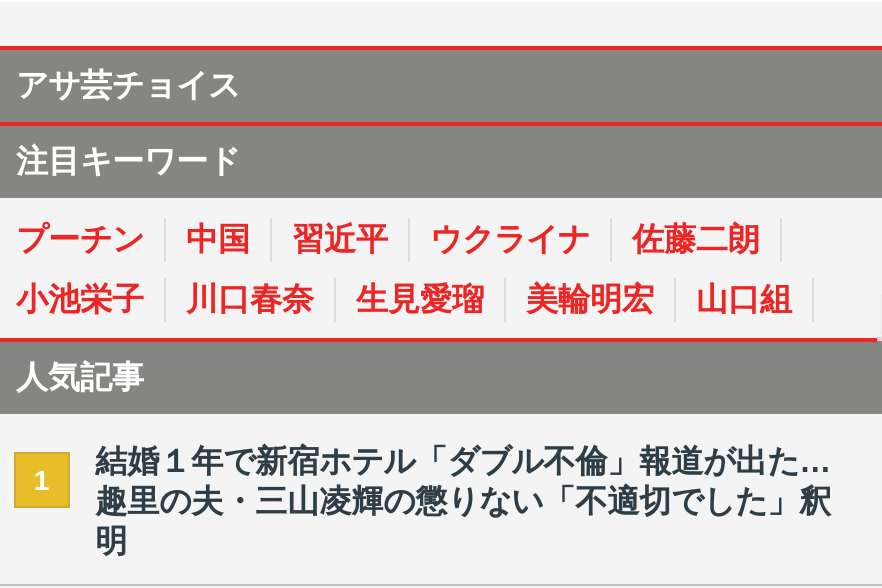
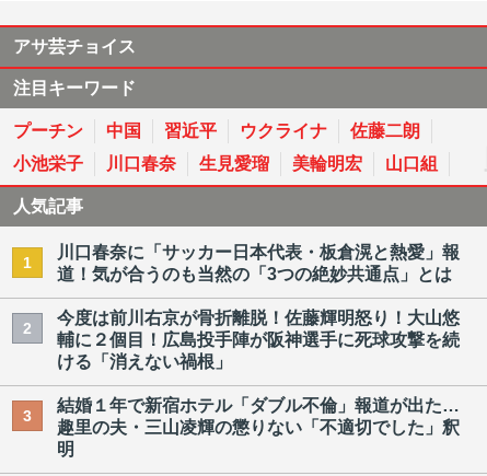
+ 川口春奈に「サッカー日本代表・板倉滉と熱愛」報
+ 道！気が合うのも当然の「3つの絶妙共通点」とは
+ 2

+ 今度は前川右京が骨折離脱！佐藤輝明怒り！大山悠
+ 輔に２個目！広島投手陣が阪神選手に死球攻撃を続
+ ける「消えない禍根」
+ 3
